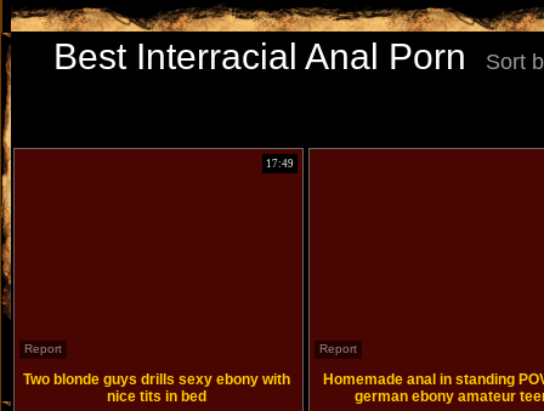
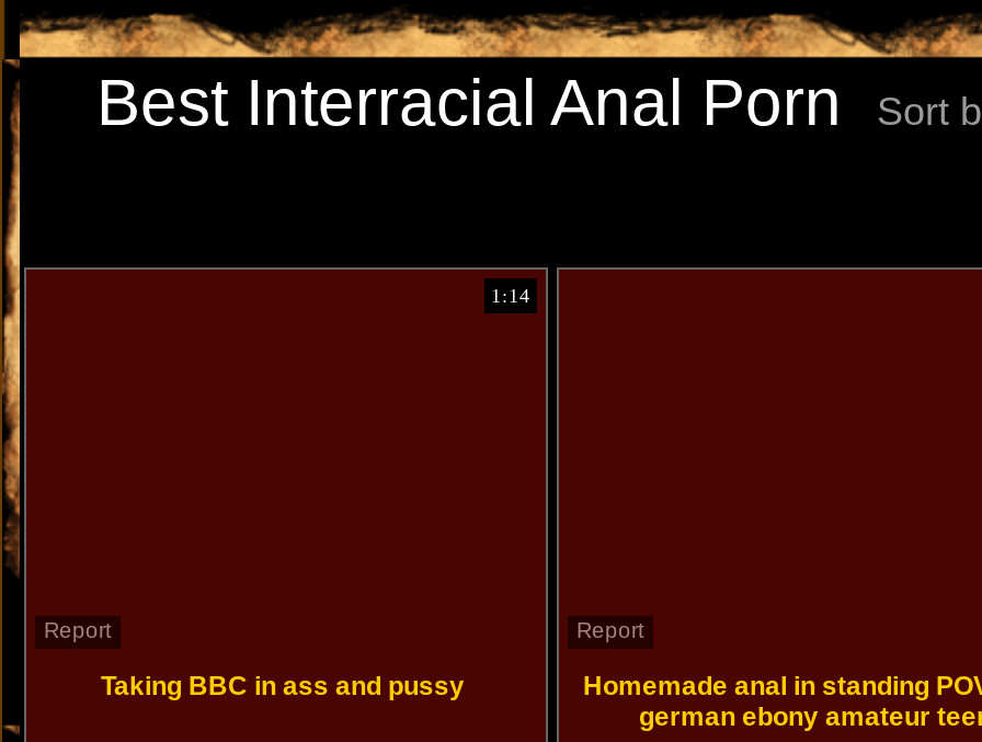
- 17:49
+ 1:14

- Two blonde guys drills sexy ebony with
- nice tits in bed
+ Taking BBC in ass and pussy
